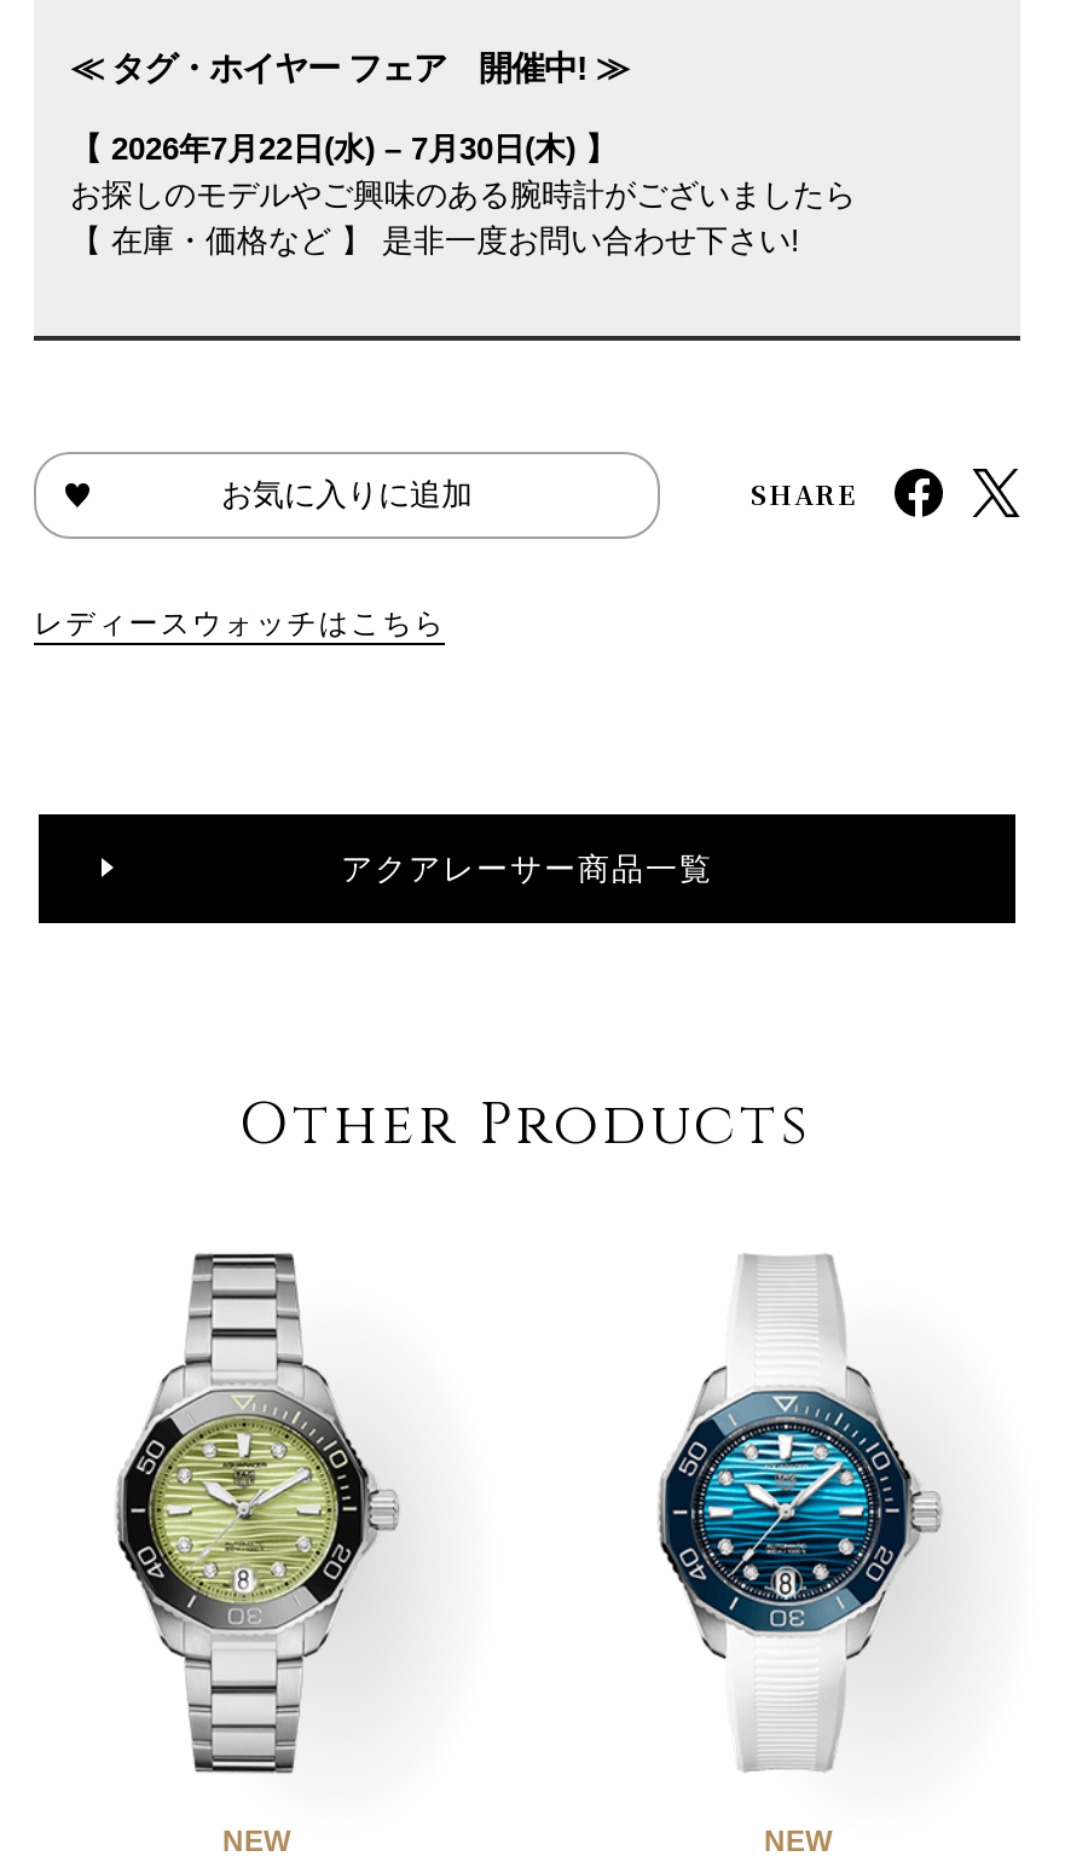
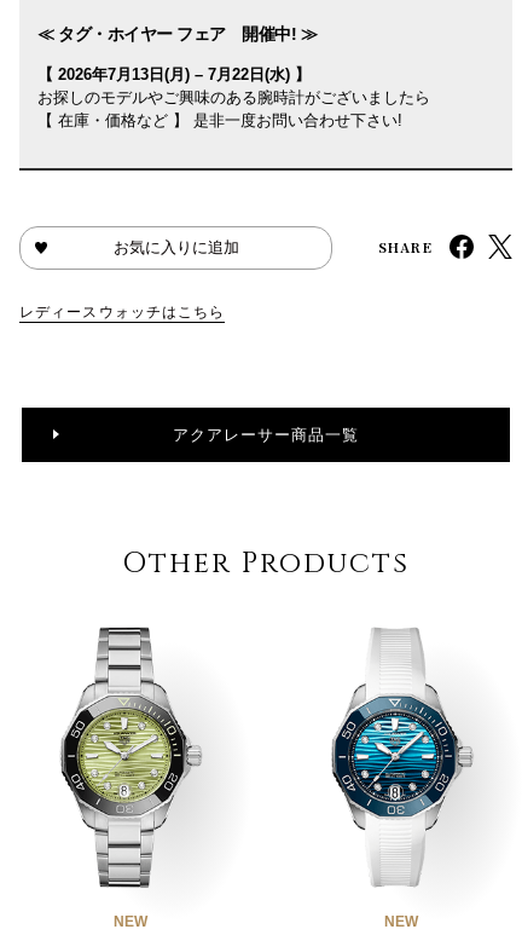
- 【 2026年7月22日(水) – 7月30日(木) 】
+ 【 2026年7月13日(月) – 7月22日(水) 】
